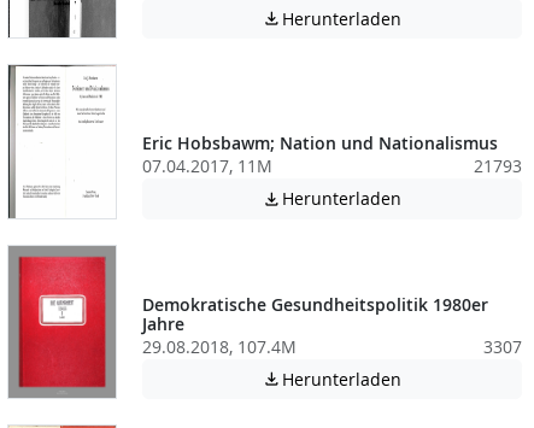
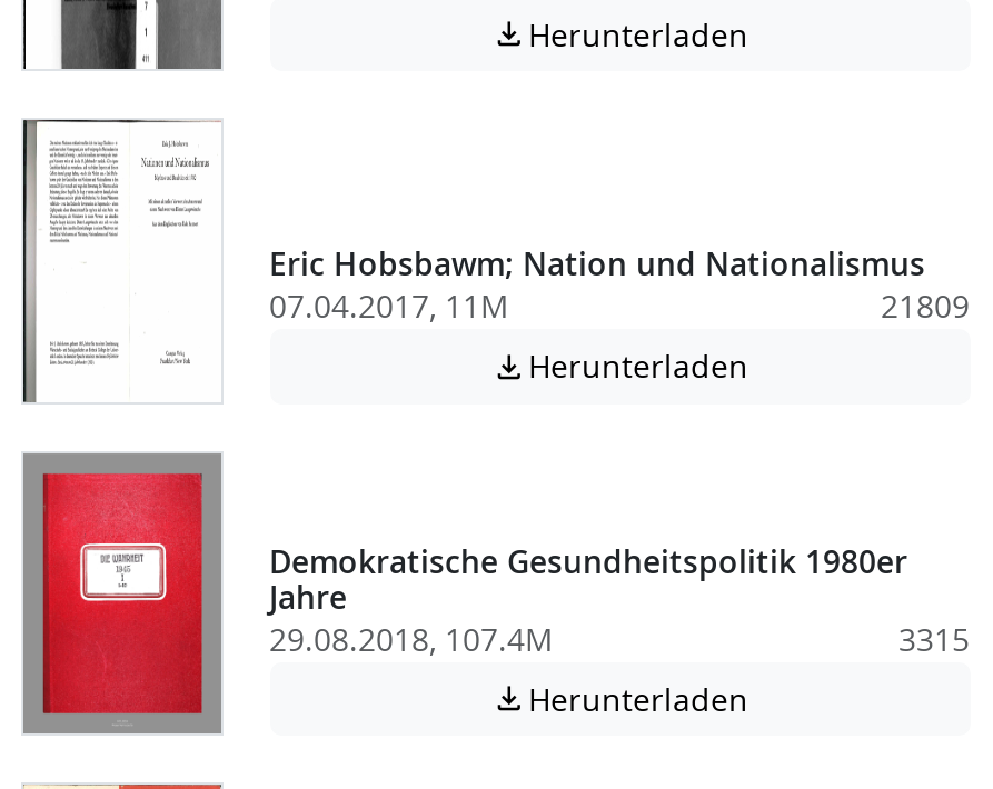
- 21793
+ 21809

- 3307
+ 3315
